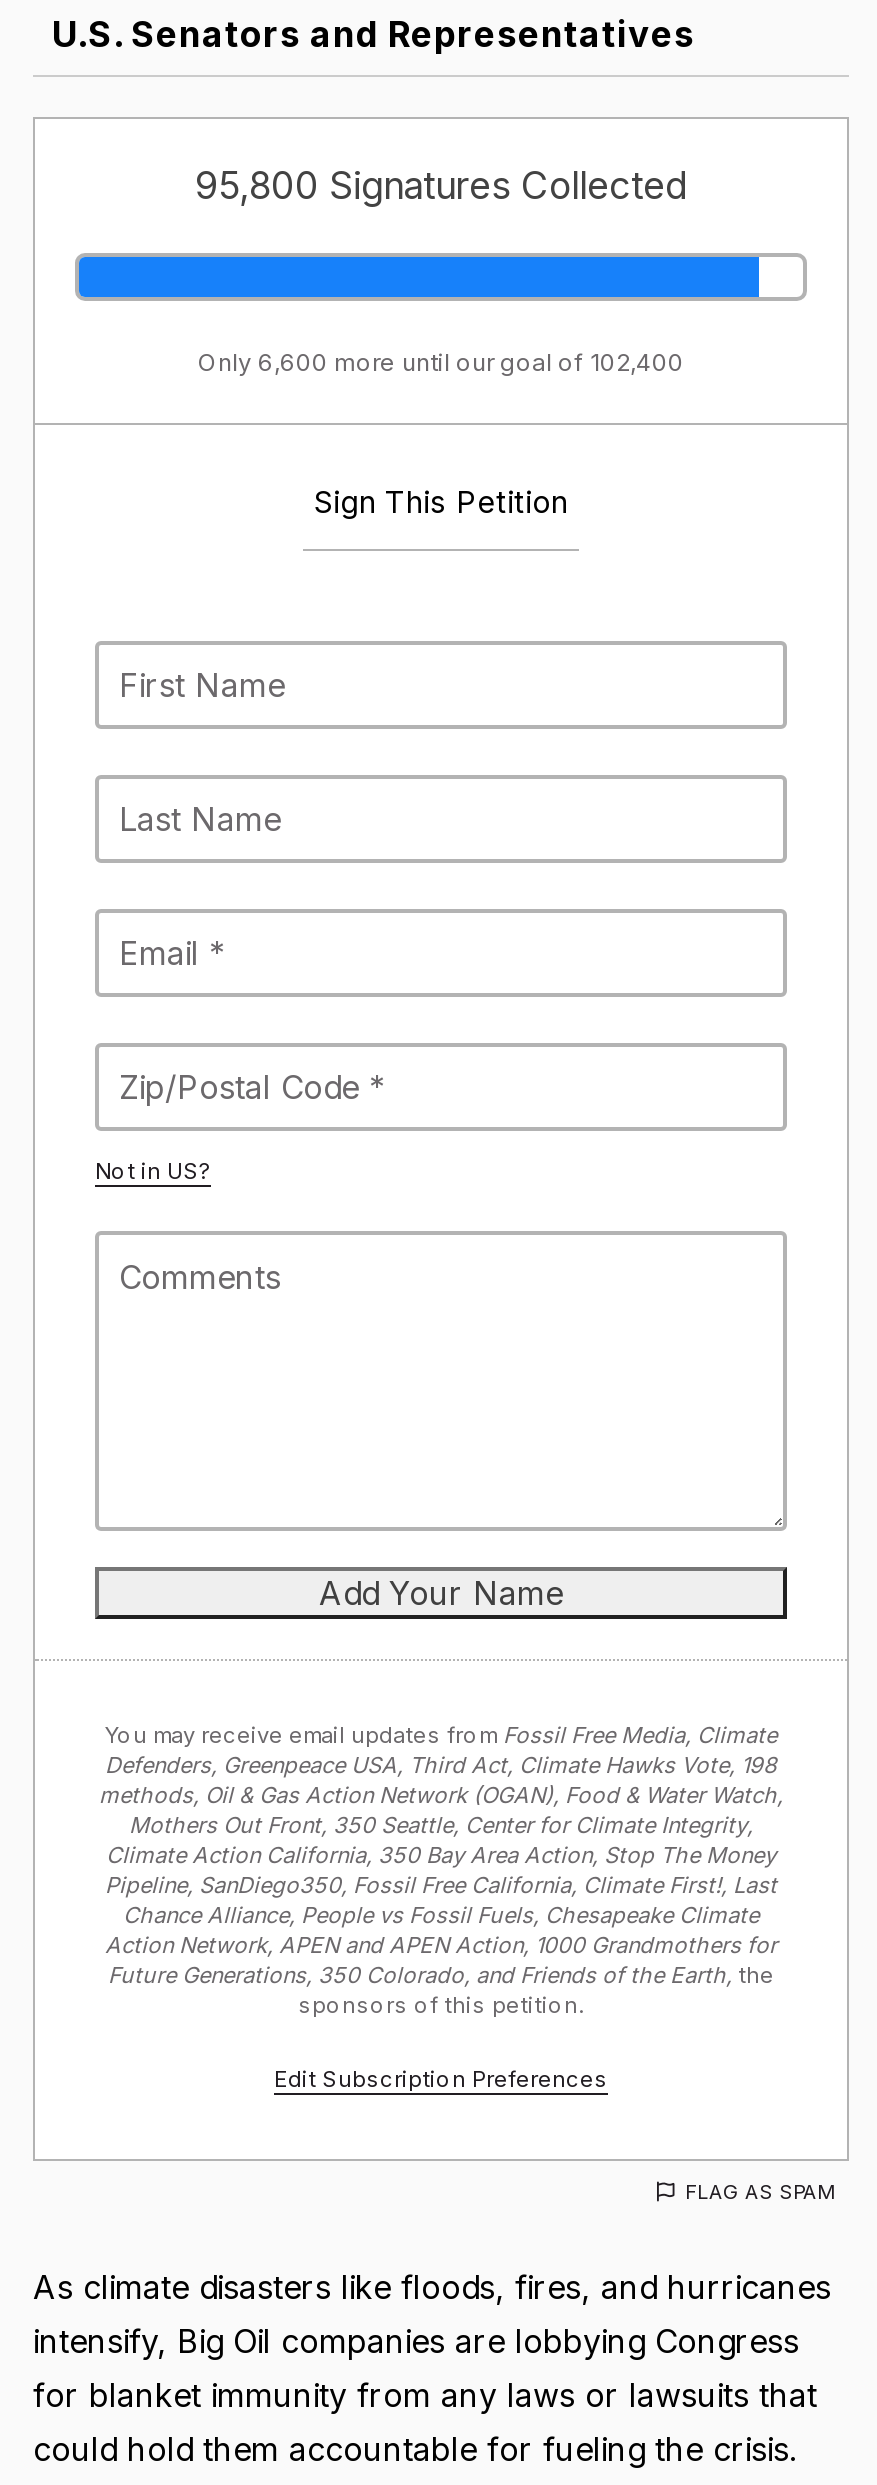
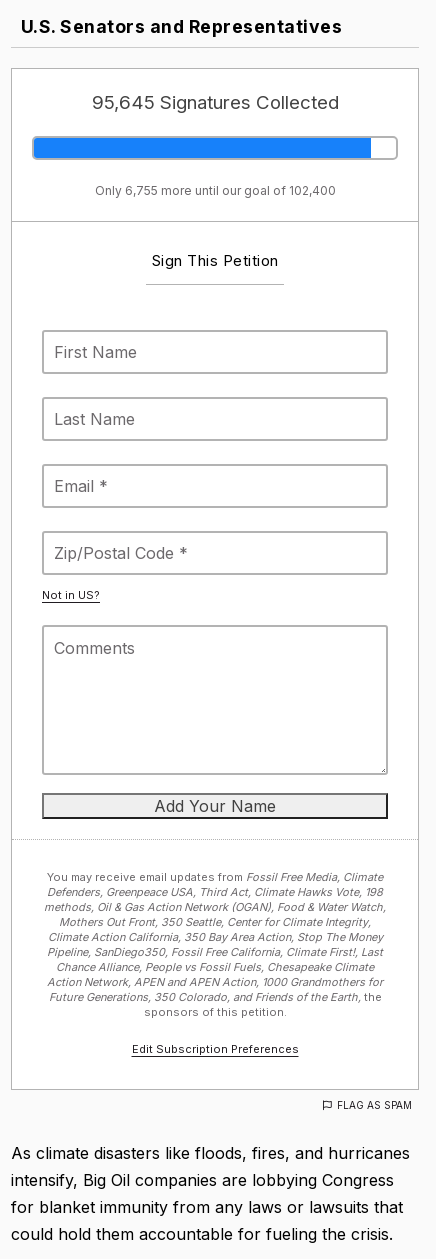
- 95,800 Signatures Collected
+ 95,645 Signatures Collected

- Only 6,600 more until our goal of 102,400
+ Only 6,755 more until our goal of 102,400
